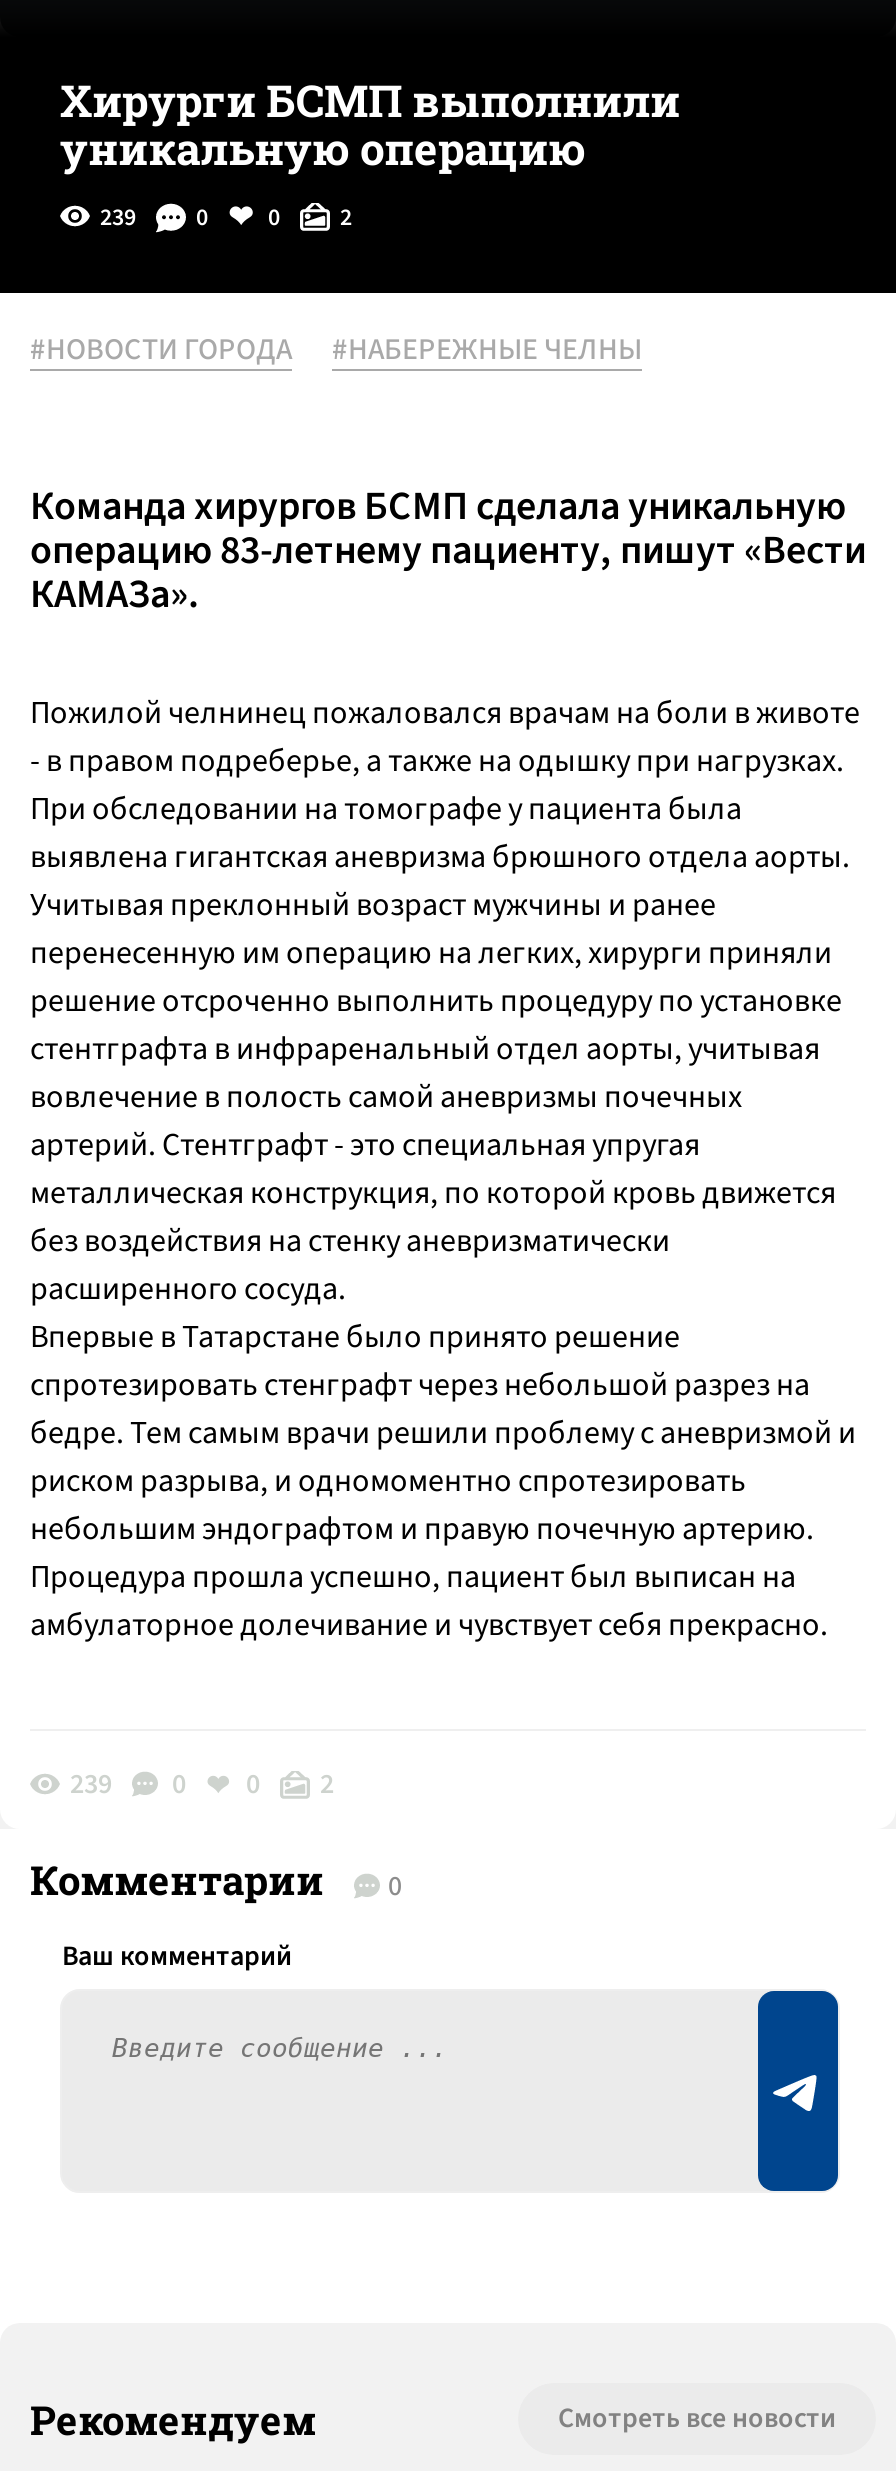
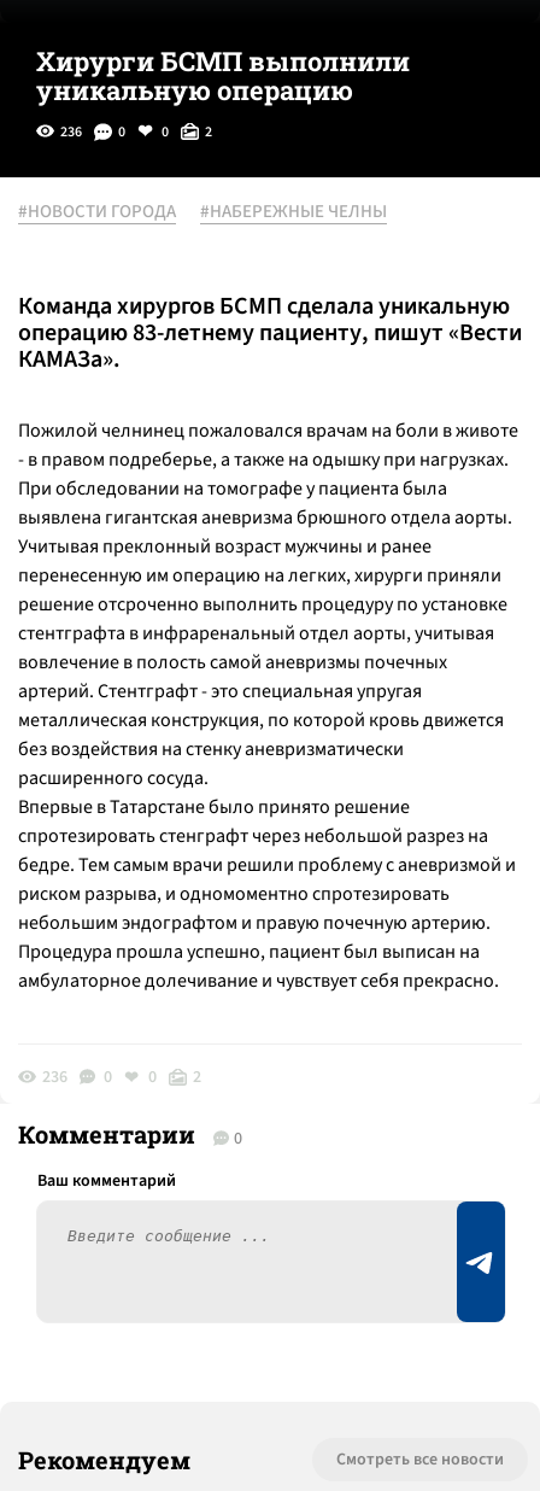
- 239 0 0 2
+ 236 0 0 2

- 239 0 0 2
+ 236 0 0 2
